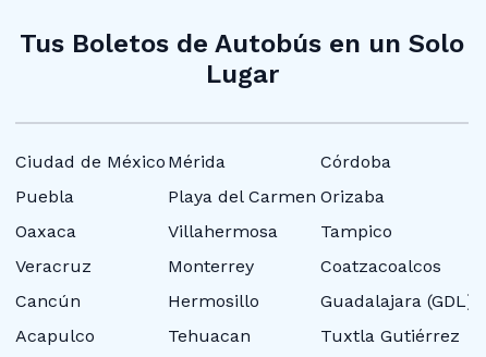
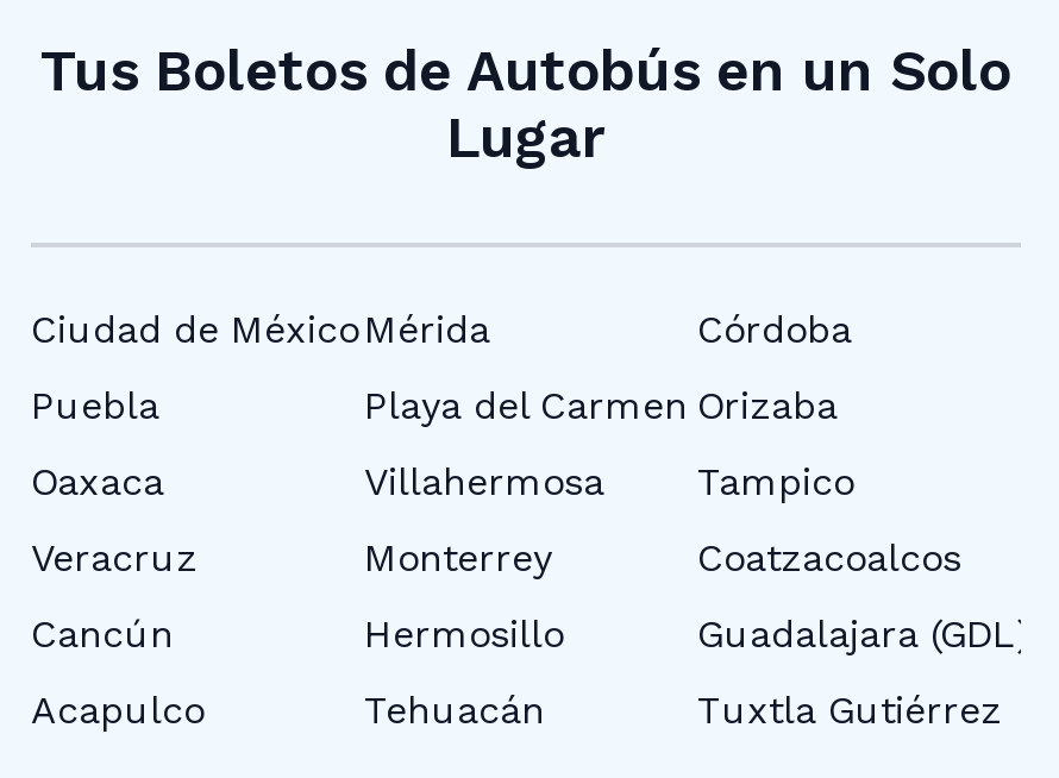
- Tehuacan
+ Tehuacán
